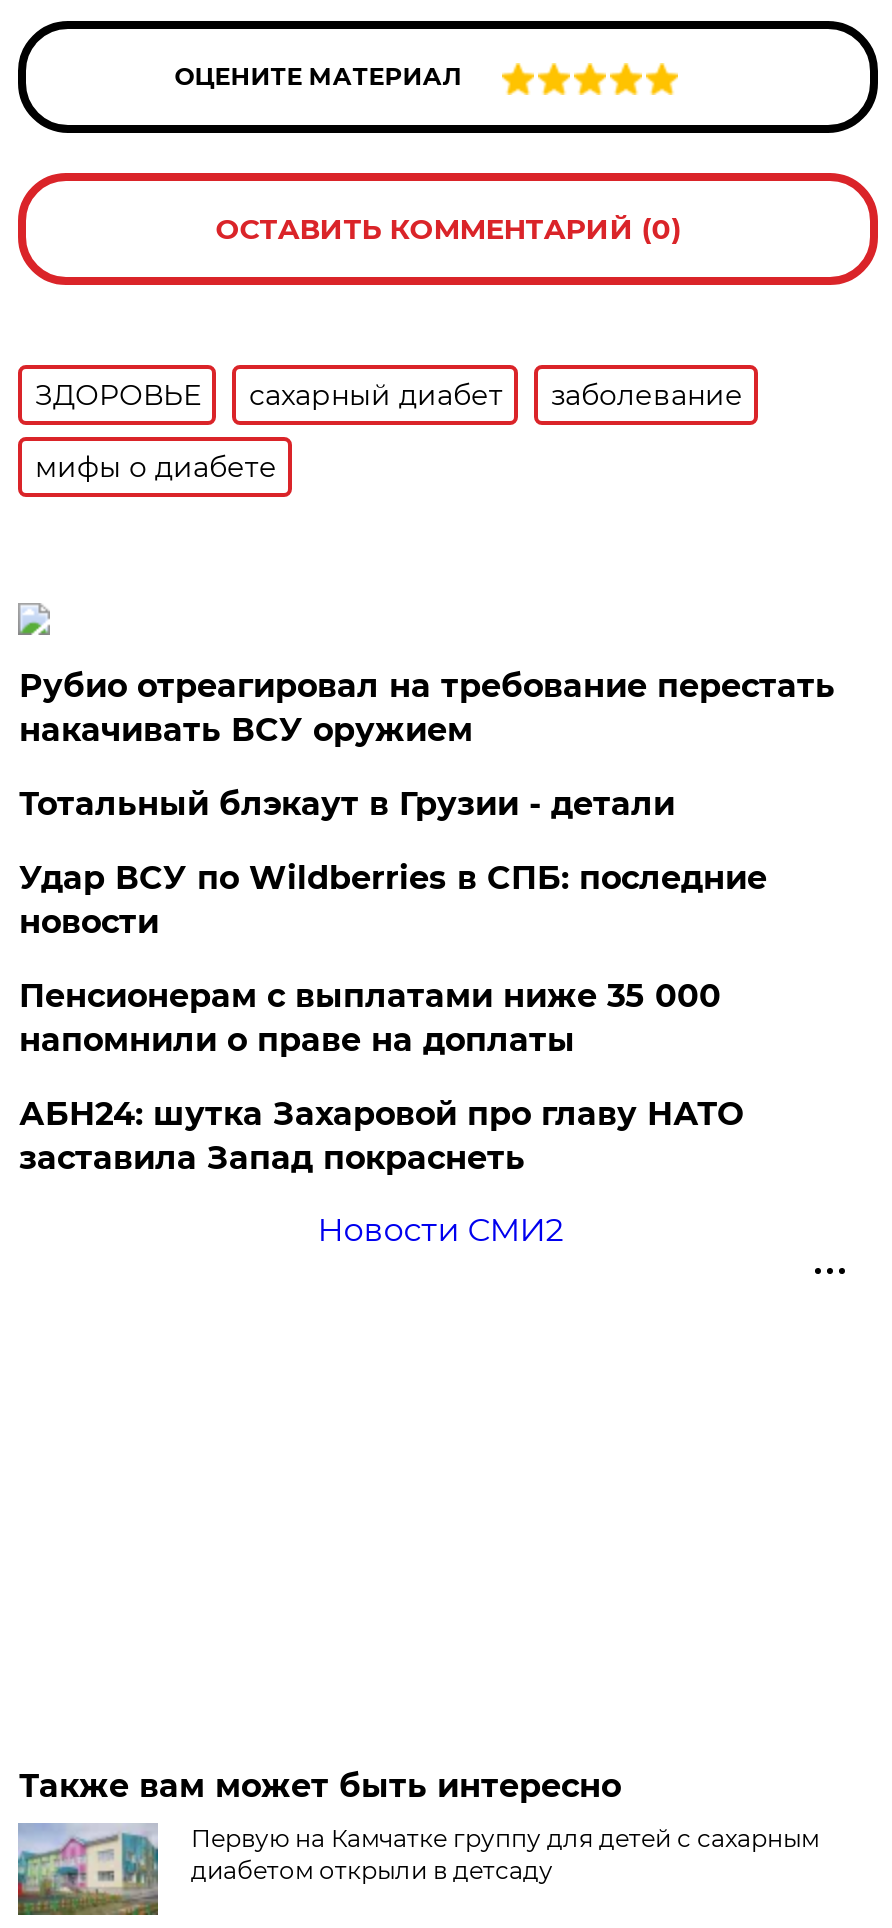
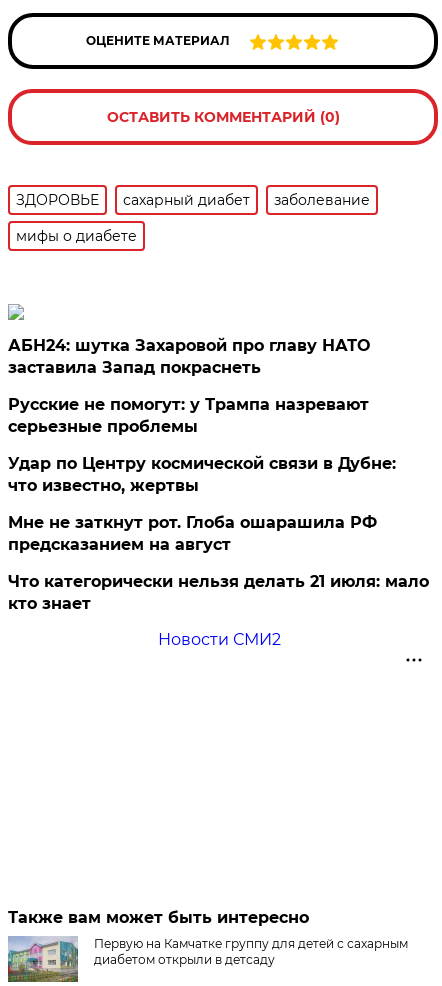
- Рубио отреагировал на требование перестать
- накачивать ВСУ оружием
- Тотальный блэкаут в Грузии - детали
- Удар ВСУ по Wildberries в СПБ: последние
- новости
- Пенсионерам с выплатами ниже 35 000
- напомнили о праве на доплаты

moved up: АБН24: шутка Захаровой про главу НАТО | заставила Запад покраснеть

+ Русские не помогут: у Трампа назревают
+ серьезные проблемы
+ Удар по Центру космической связи в Дубне:
+ что известно, жертвы
+ Мне не заткнут рот. Глоба ошарашила РФ
+ предсказанием на август
+ Что категорически нельзя делать 21 июля: мало
+ кто знает
